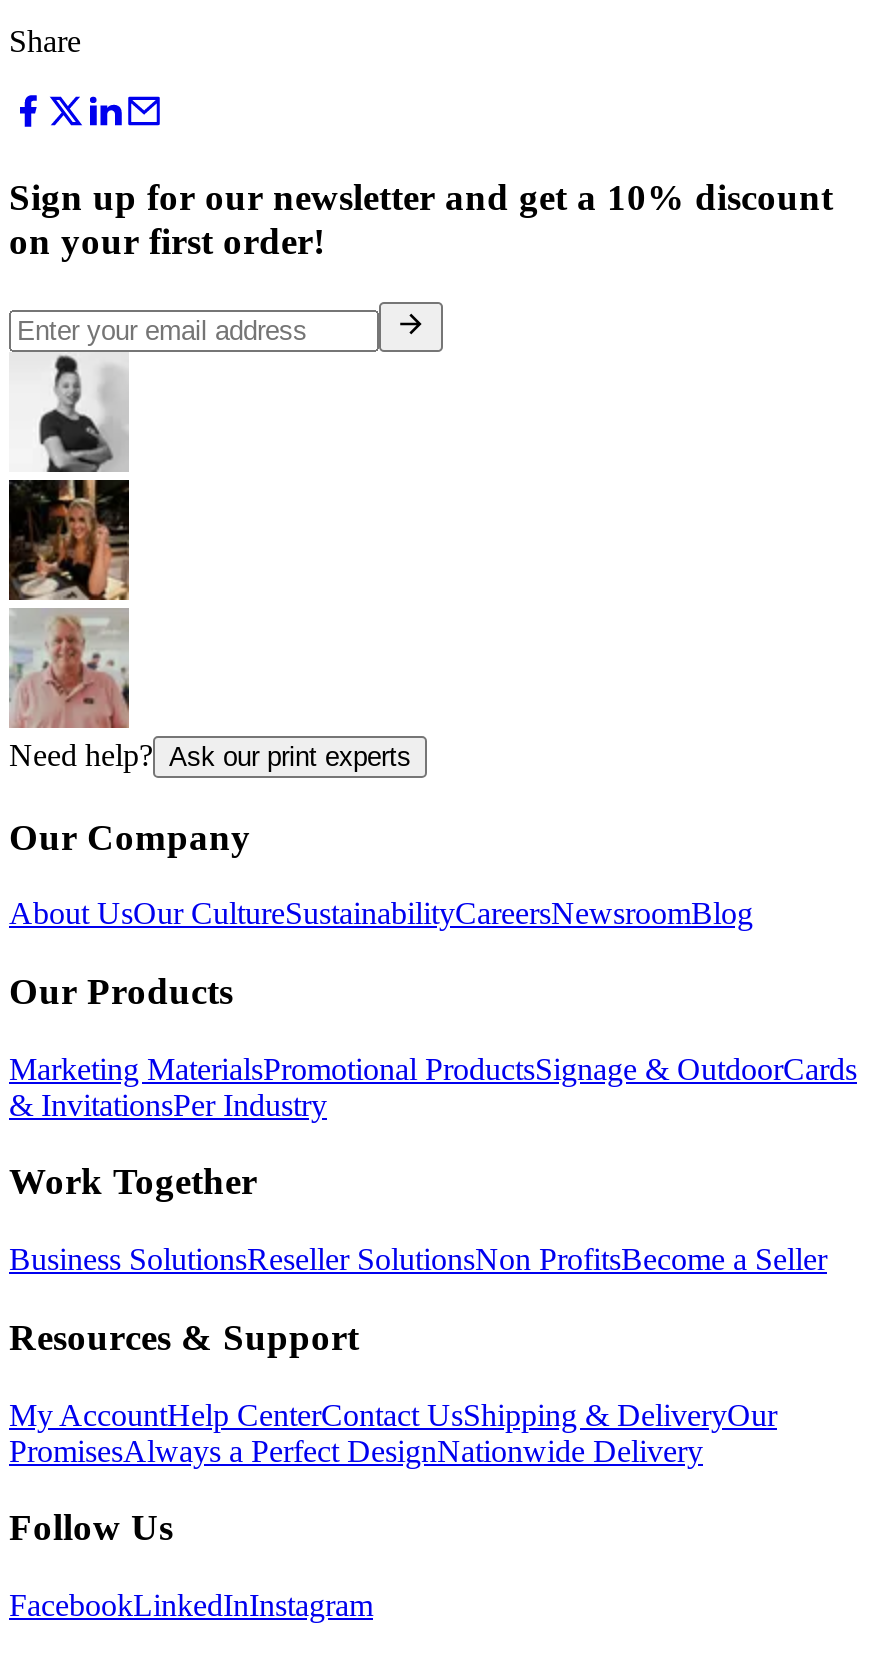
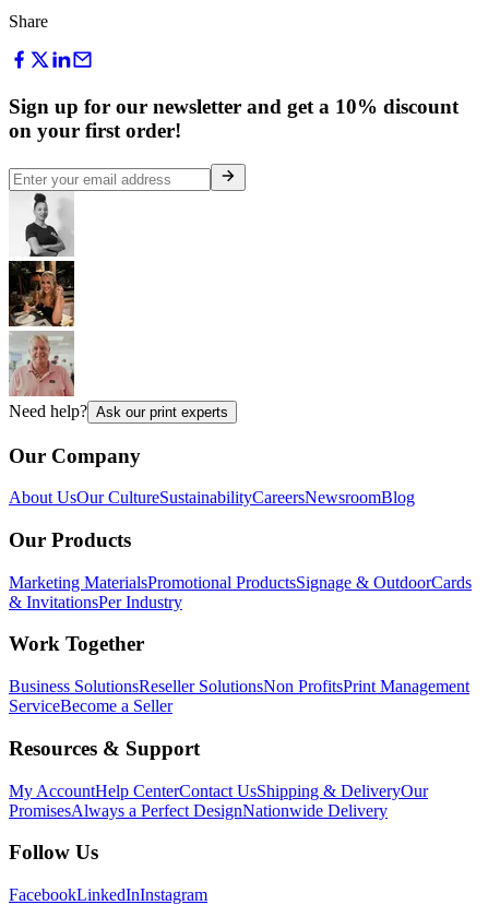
- Business SolutionsReseller SolutionsNon ProfitsBecome a Seller
+ Business SolutionsReseller SolutionsNon ProfitsPrint Management
+ ServiceBecome a Seller
